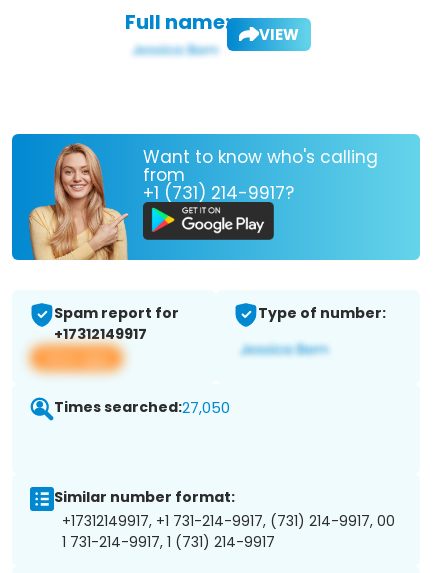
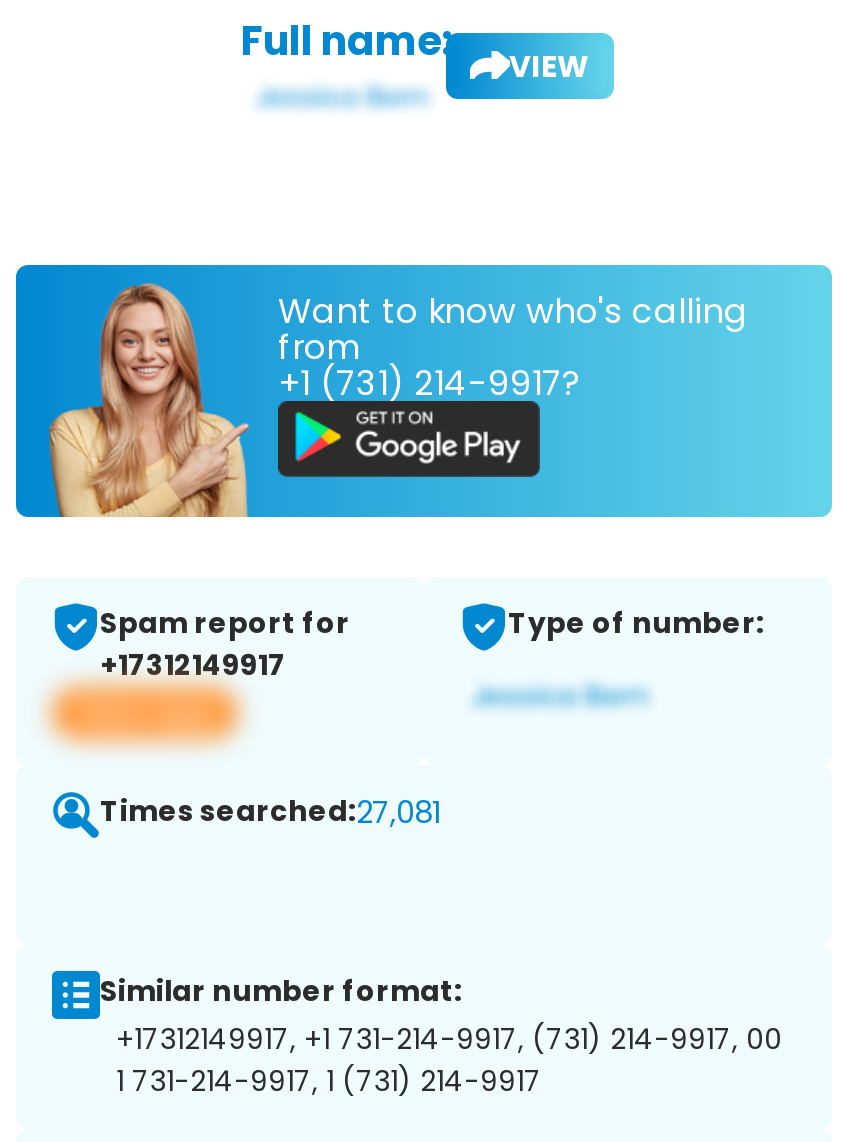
- Times searched:27,050
+ Times searched:27,081
